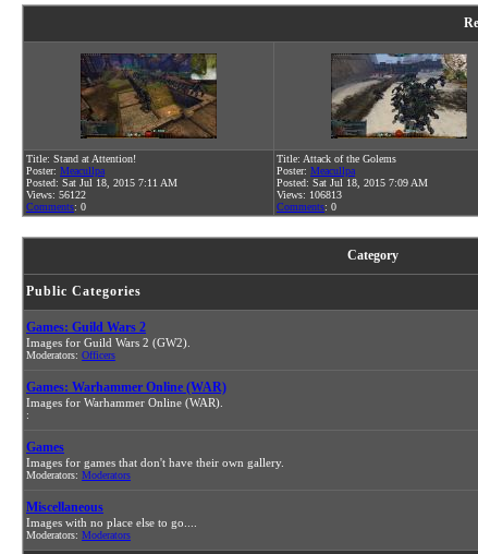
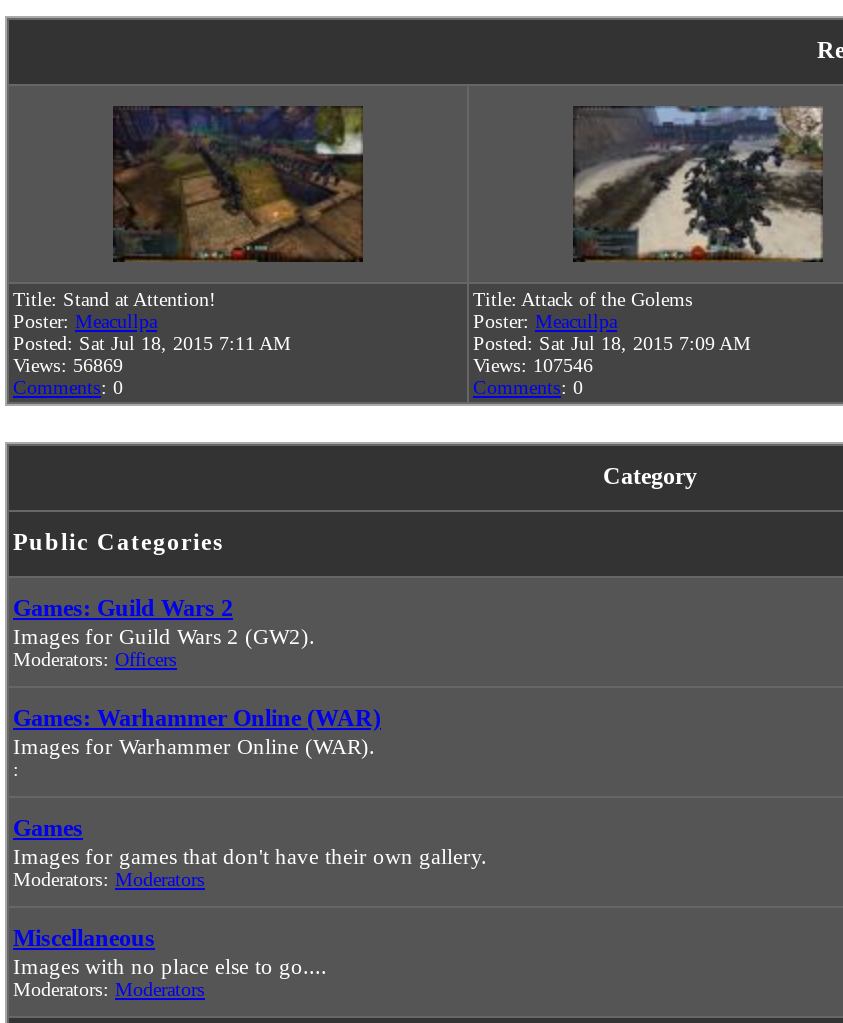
- Views: 56122
+ Views: 56869

- Views: 106813
+ Views: 107546
